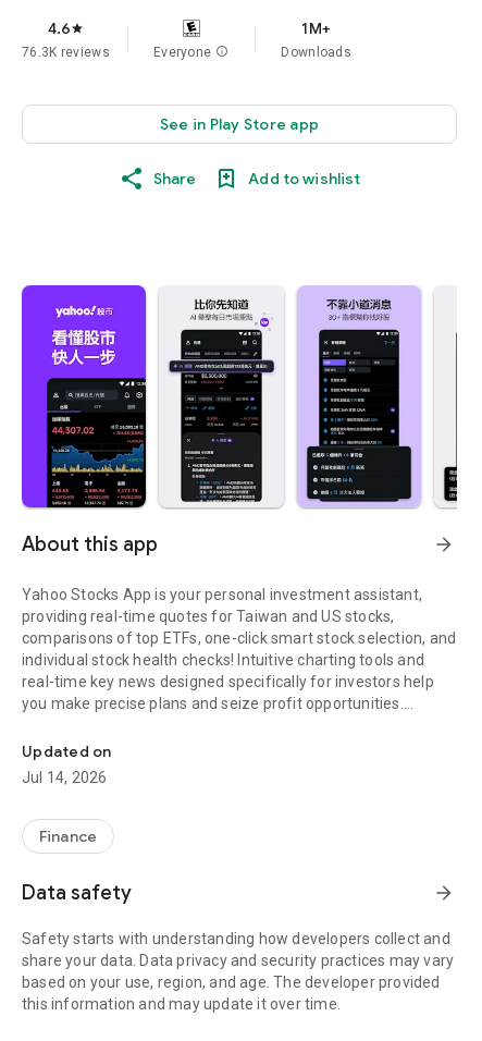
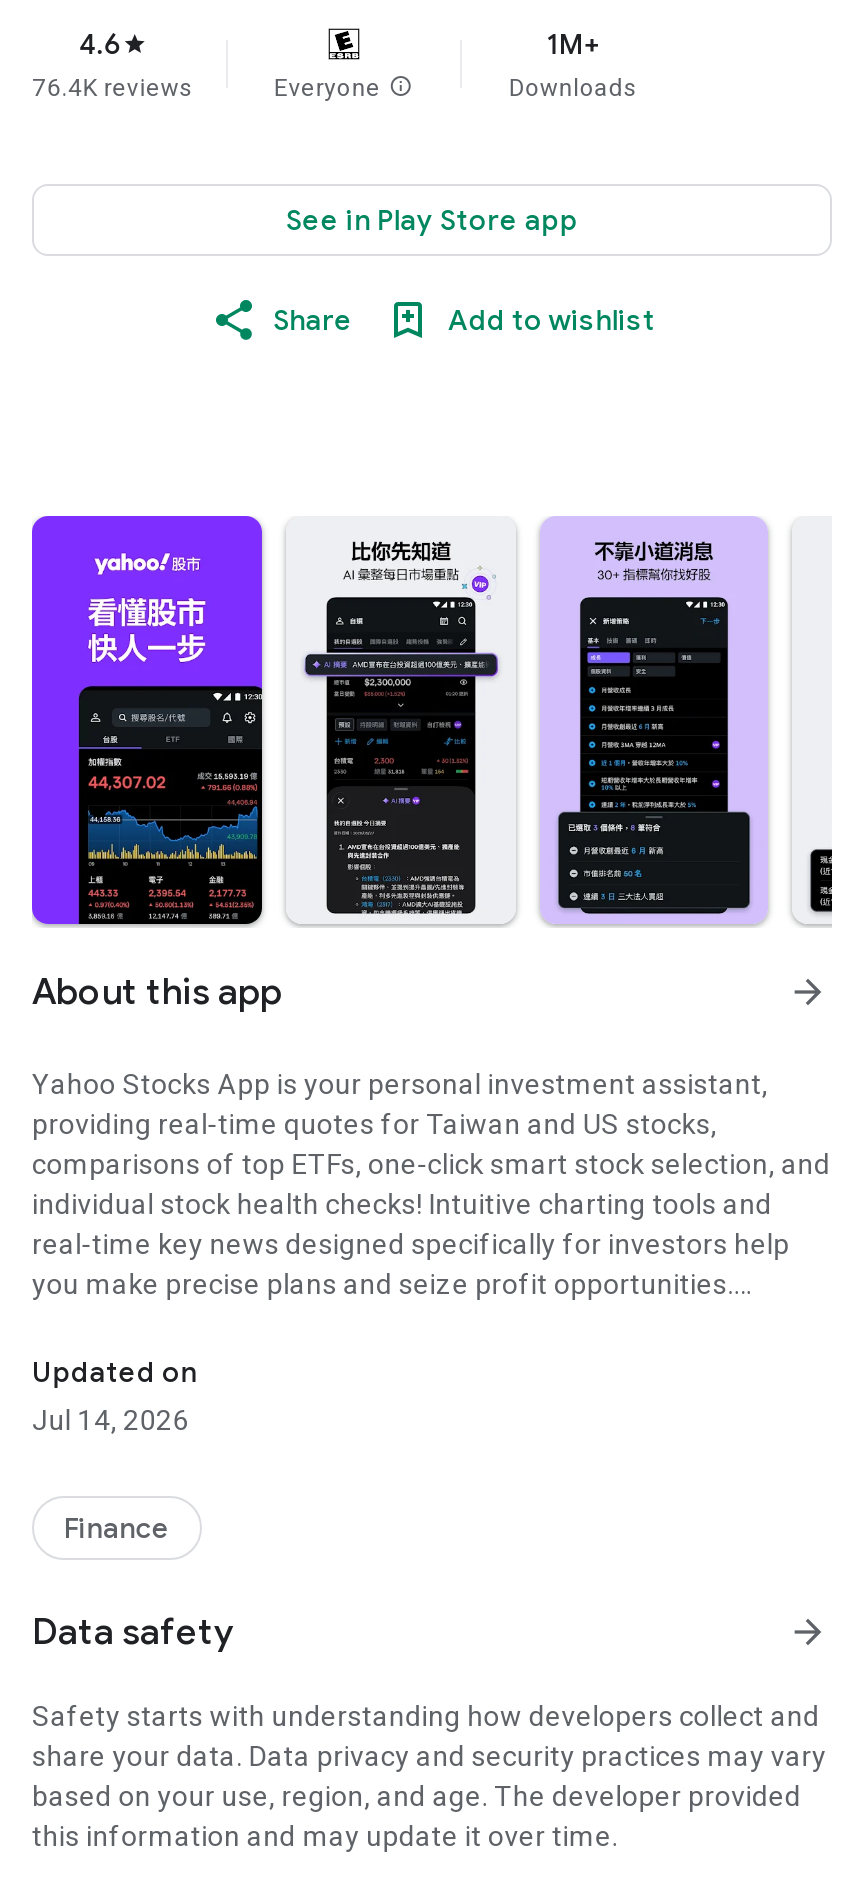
- 76.3K reviews
+ 76.4K reviews
